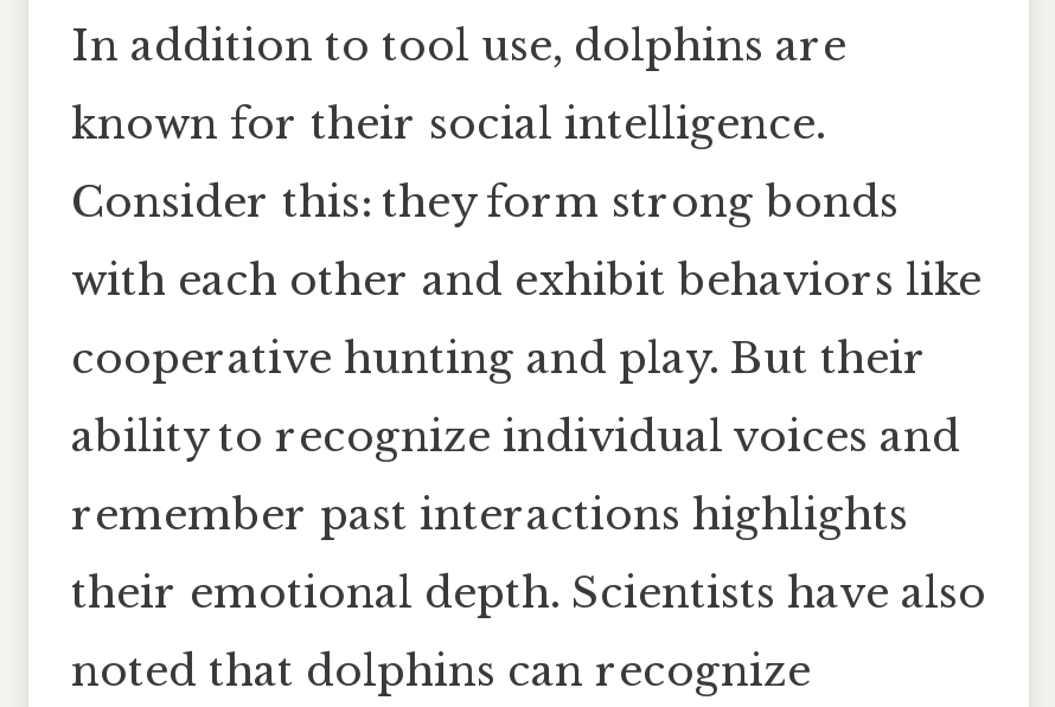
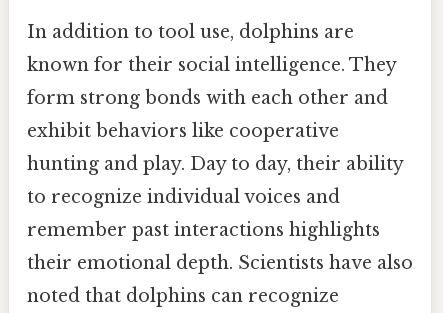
- known for their social intelligence.
+ known for their social intelligence. They

- Consider this: they form strong bonds
+ form strong bonds with each other and

- with each other and exhibit behaviors like
+ exhibit behaviors like cooperative

- cooperative hunting and play. But their
+ hunting and play. Day to day, their ability

- ability to recognize individual voices and
+ to recognize individual voices and
